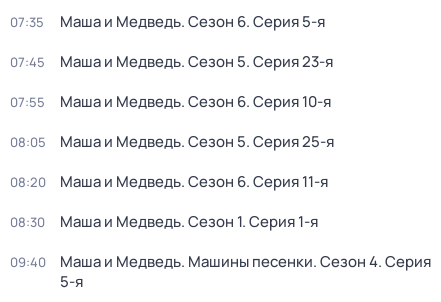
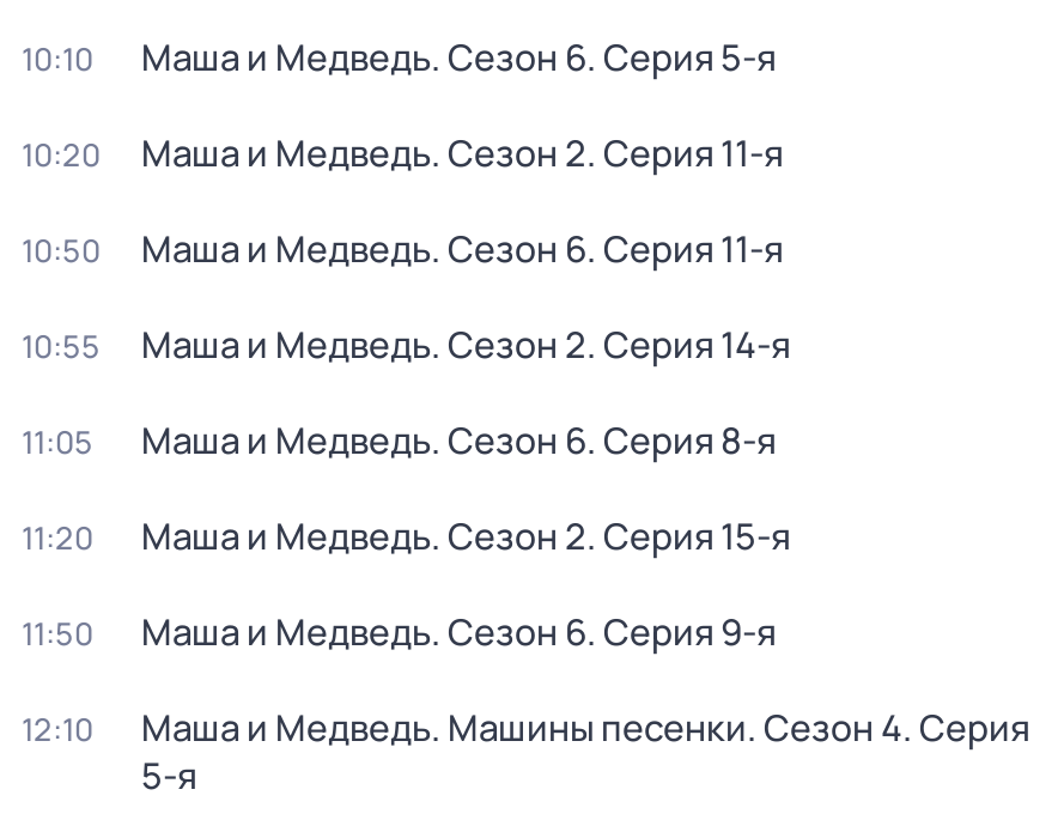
- 07:35 Маша и Медведь. Сезон 6. Серия 5-я
+ 10:10 Маша и Медведь. Сезон 6. Серия 5-я

- 07:45
- Маша и Медведь. Сезон 5. Серия 23-я
- 07:55
- Маша и Медведь. Сезон 6. Серия 10-я
- 08:05
- Маша и Медведь. Сезон 5. Серия 25-я
- 08:20
+ 10:20
+ Маша и Медведь. Сезон 2. Серия 11-я
+ 10:50

moved up: Маша и Медведь. Сезон 6. Серия 11-я

- 08:30
- Маша и Медведь. Сезон 1. Серия 1-я
- 09:40
+ 10:55
+ Маша и Медведь. Сезон 2. Серия 14-я
+ 11:05
+ Маша и Медведь. Сезон 6. Серия 8-я
+ 11:20
+ Маша и Медведь. Сезон 2. Серия 15-я
+ 11:50
+ Маша и Медведь. Сезон 6. Серия 9-я
+ 12:10
